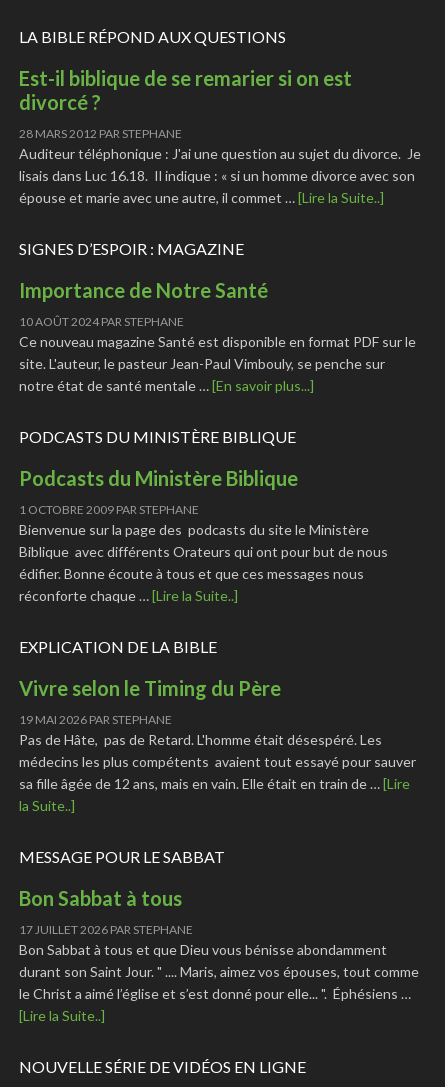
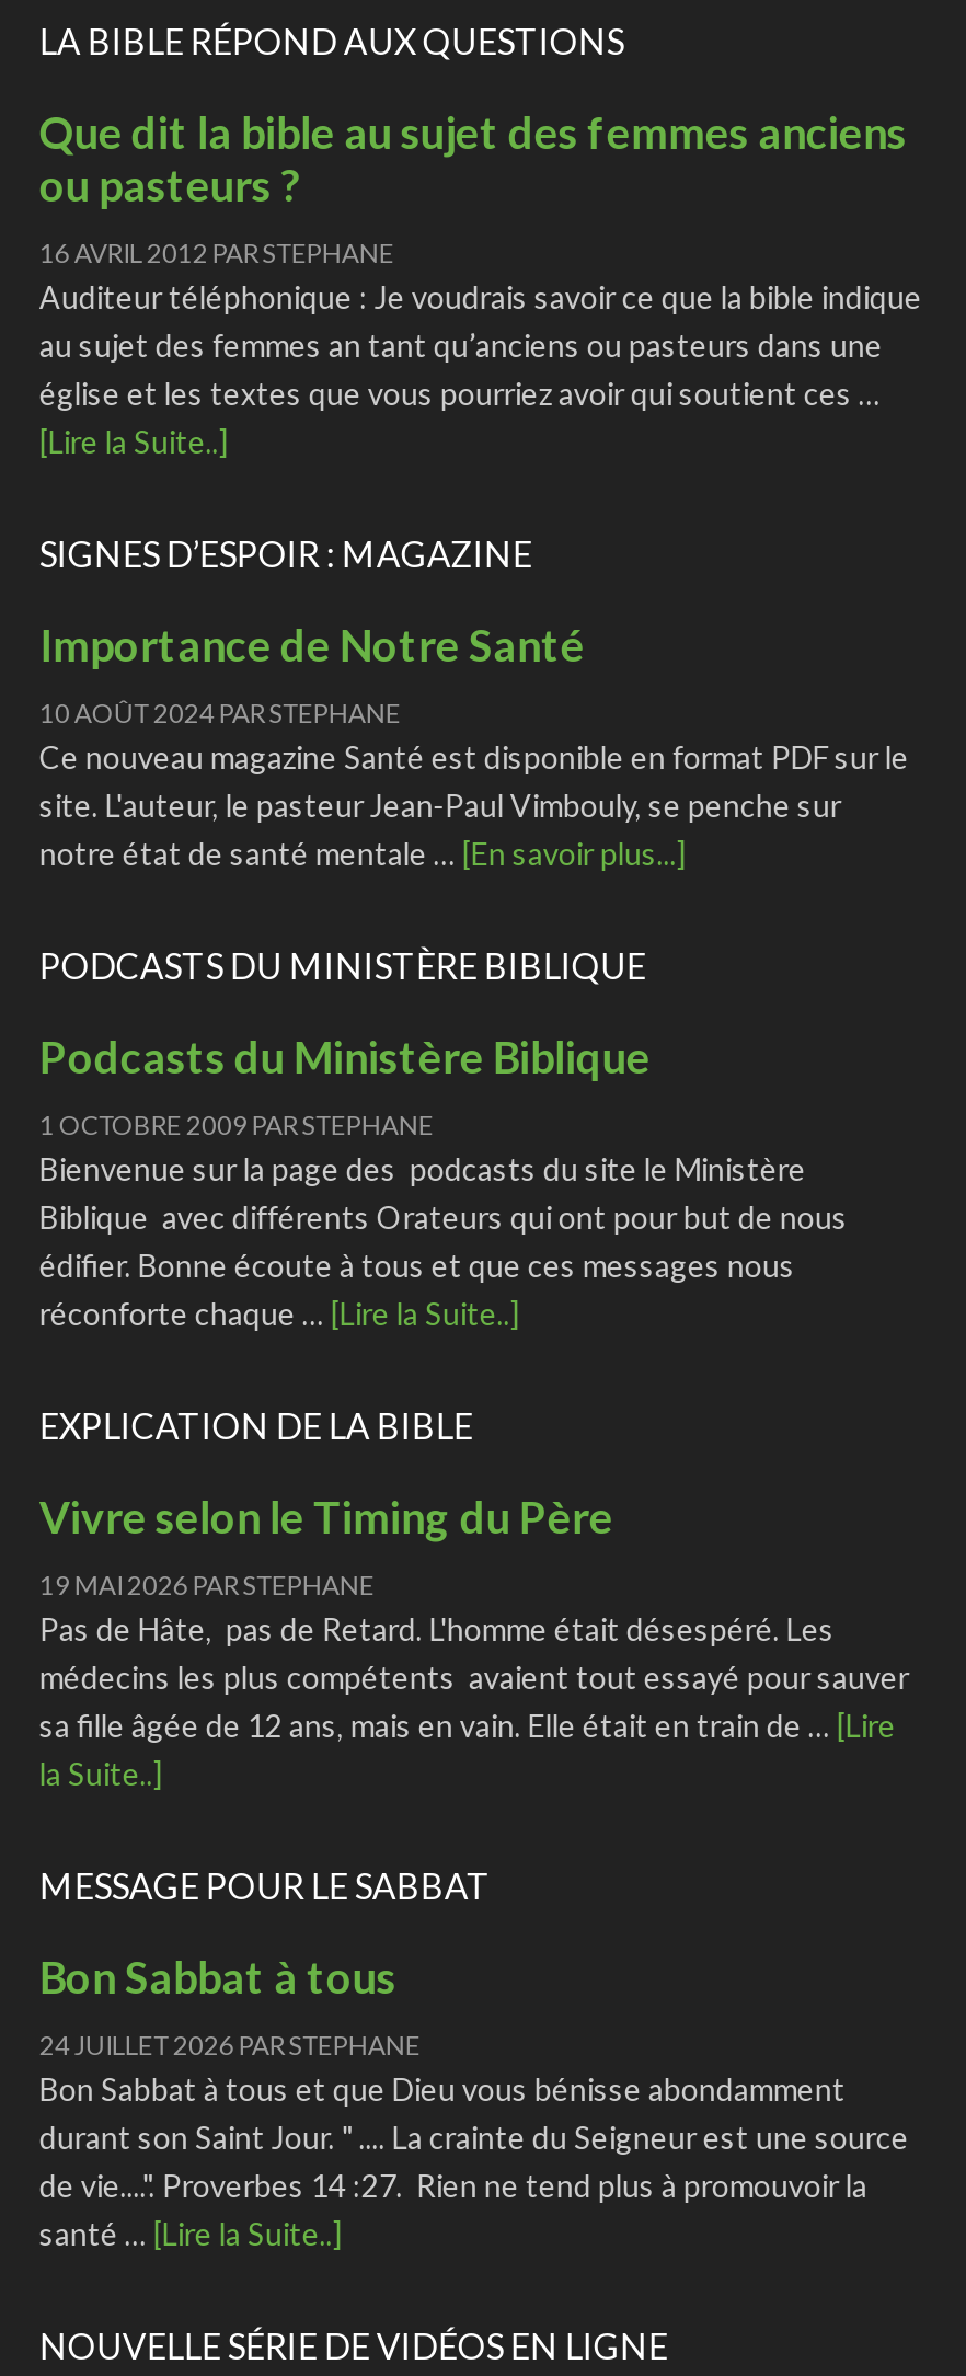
- Est-il biblique de se remarier si on est
- divorcé ?
+ Que dit la bible au sujet des femmes anciens
+ ou pasteurs ?

- 28 MARS 2012 PAR STEPHANE
- Auditeur téléphonique : J'ai une question au sujet du divorce. Je
- lisais dans Luc 16.18. Il indique : « si un homme divorce avec son
- épouse et marie avec une autre, il commet … [Lire la Suite..]
+ 16 AVRIL 2012 PARSTEPHANE
+ Auditeur téléphonique : Je voudrais savoir ce que la bible indique
+ au sujet des femmes an tant qu’anciens ou pasteurs dans une
+ église et les textes que vous pourriez avoir qui soutient ces …
+ [Lire la Suite..]

- 17 JUILLET 2026 PARSTEPHANE
+ 24 JUILLET 2026 PARSTEPHANE

- durant son Saint Jour. " .... Maris, aimez vos épouses, tout comme
- le Christ a aimé l’église et s’est donné pour elle... ". Éphésiens …
- [Lire la Suite..]
+ durant son Saint Jour. " .... La crainte du Seigneur est une source
+ de vie....". Proverbes 14 :27. Rien ne tend plus à promouvoir la
+ santé … [Lire la Suite..]
